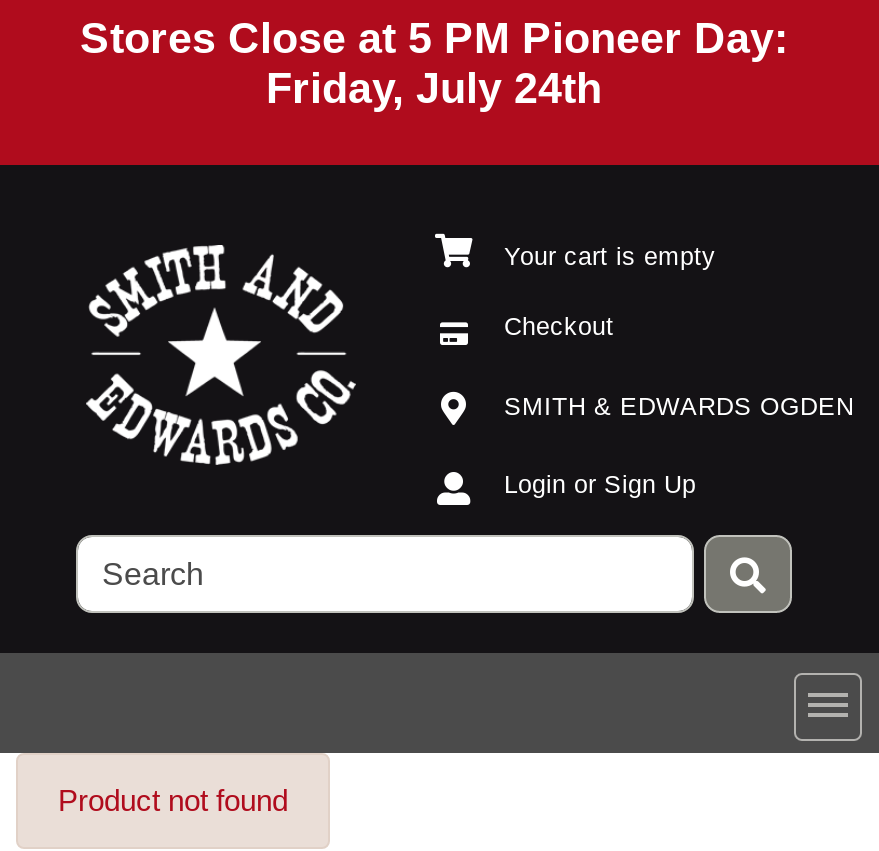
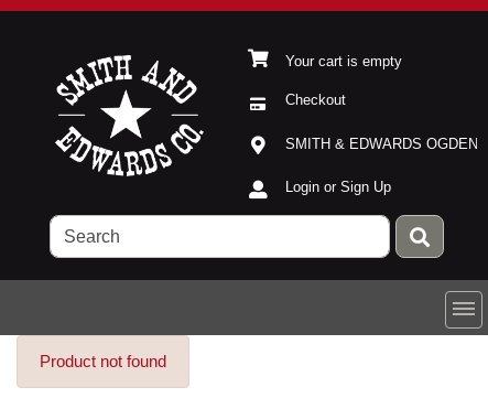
- Stores Close at 5 PM Pioneer Day:
- Friday, July 24th
